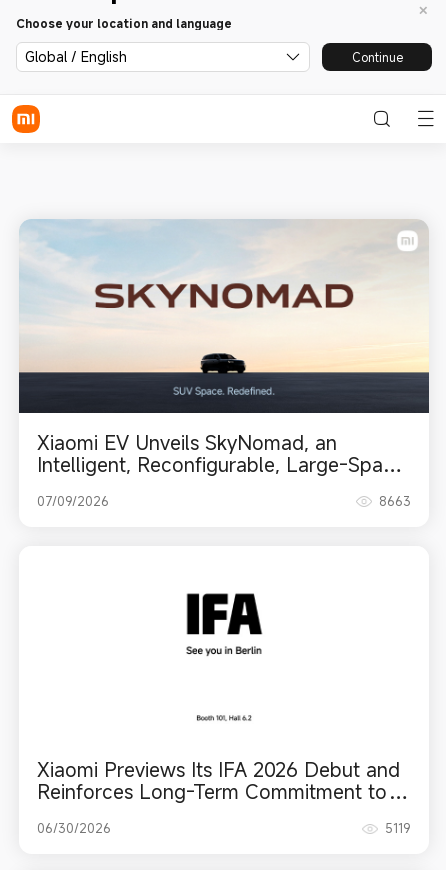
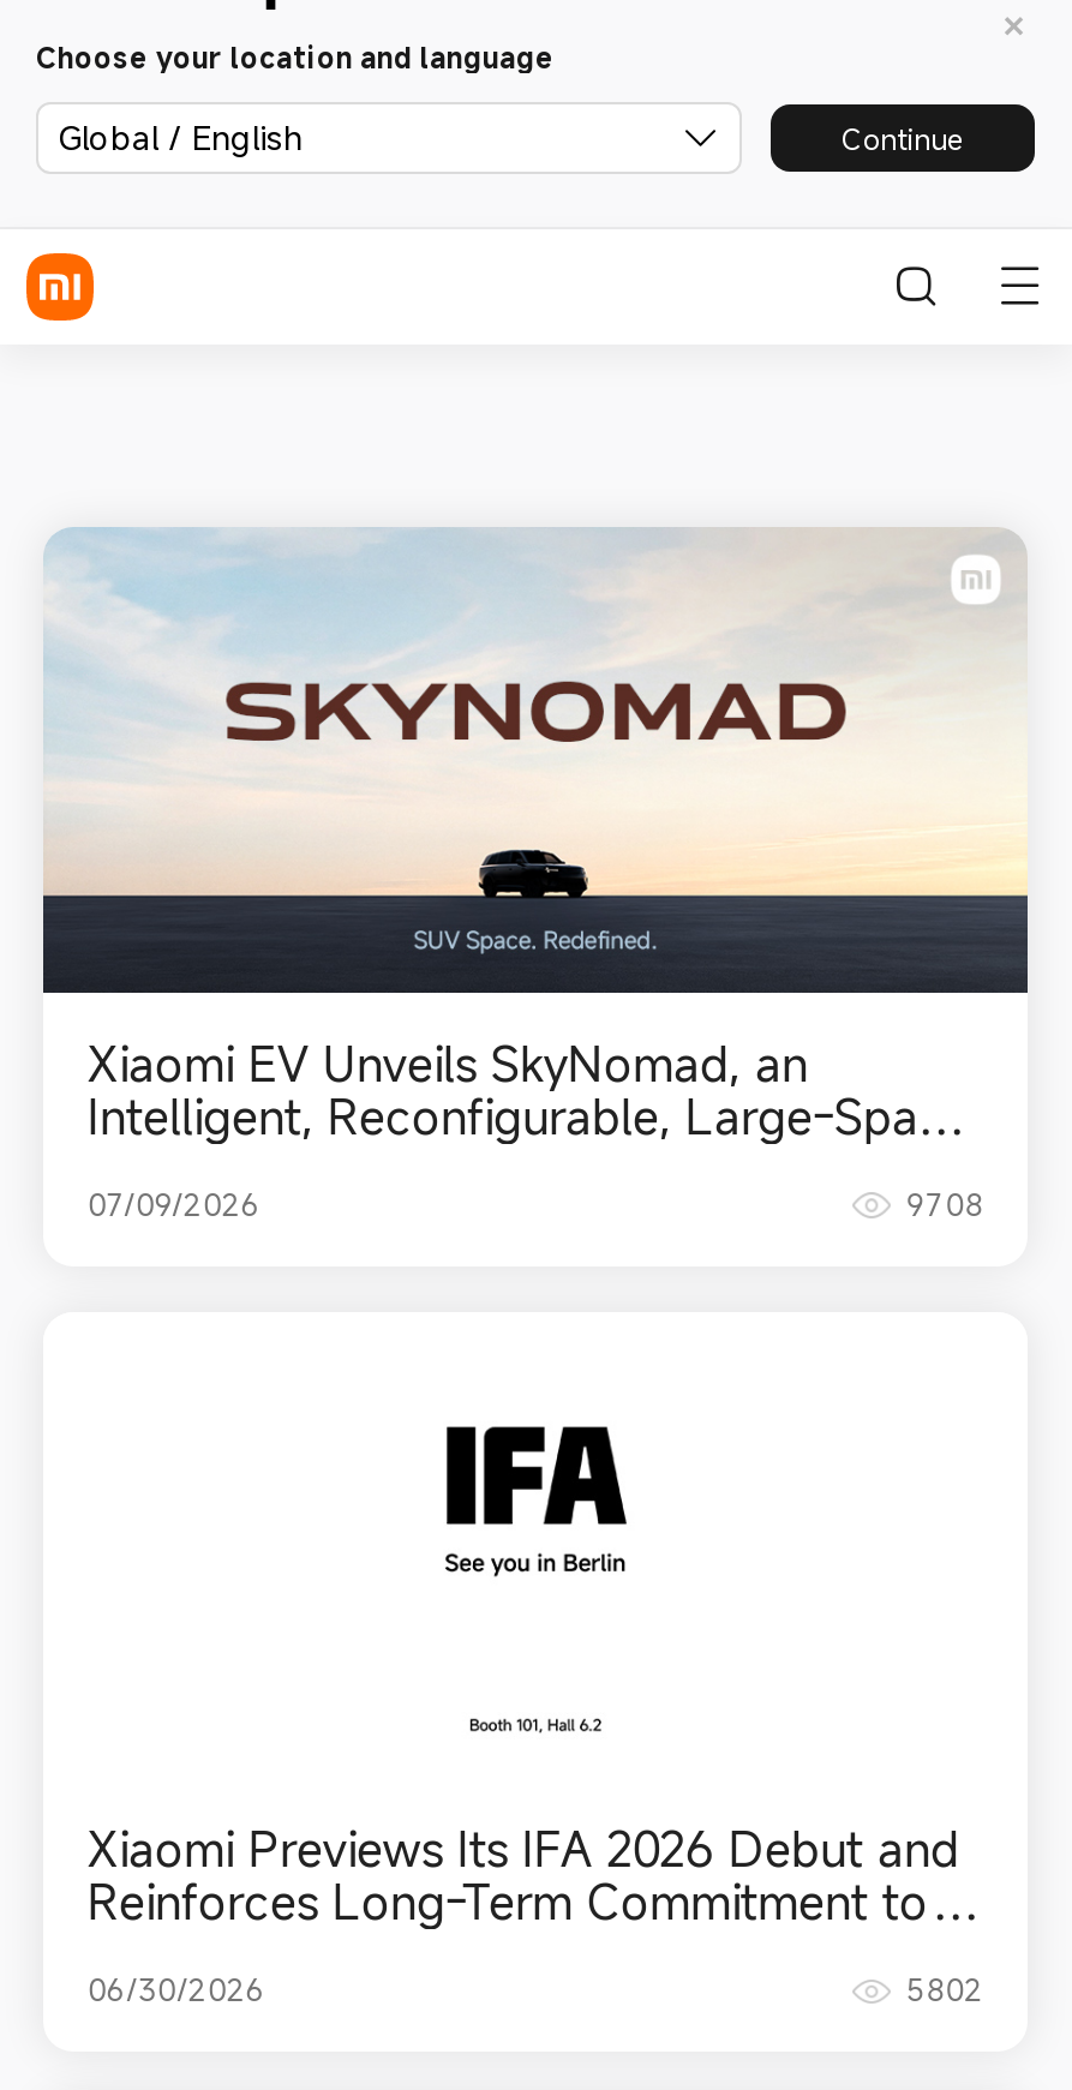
- 8663
+ 9708

- 5119
+ 5802
